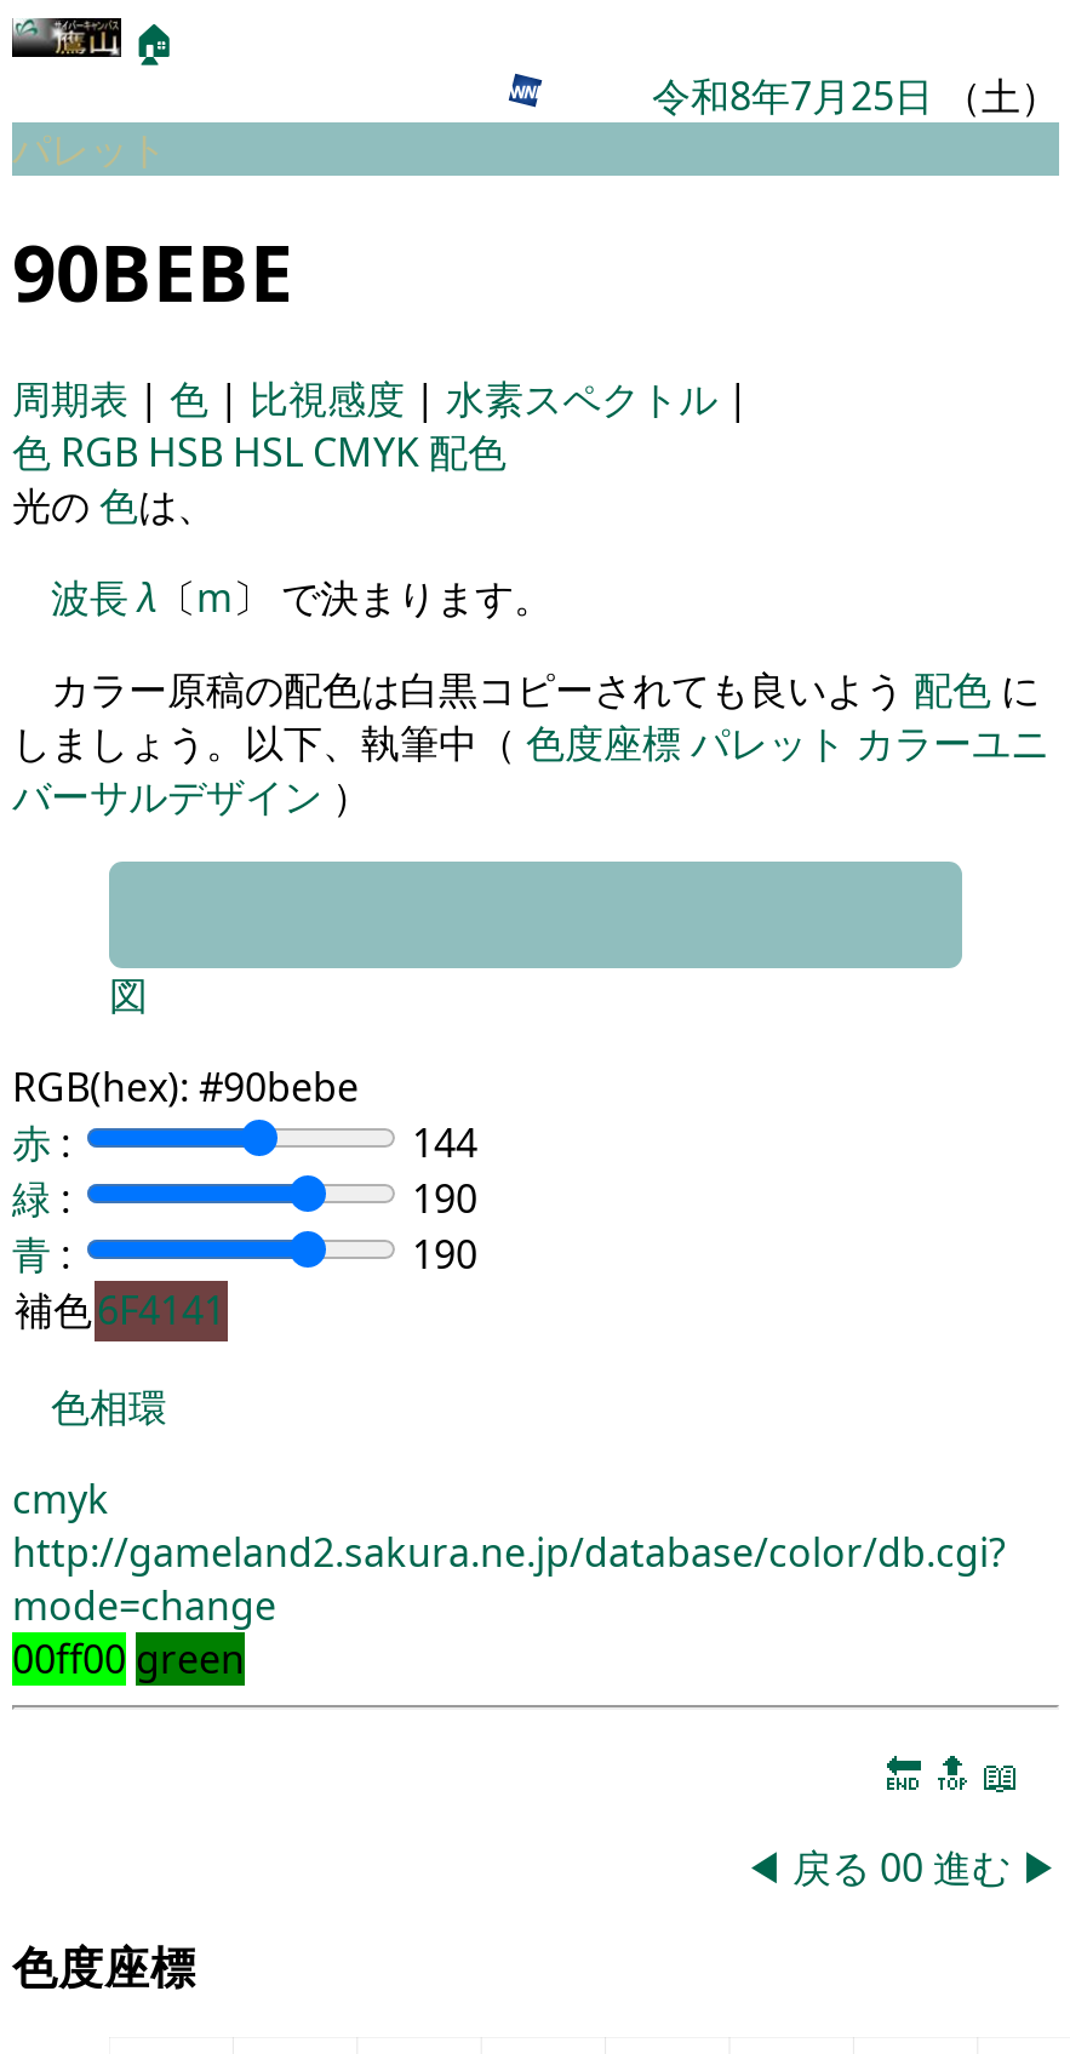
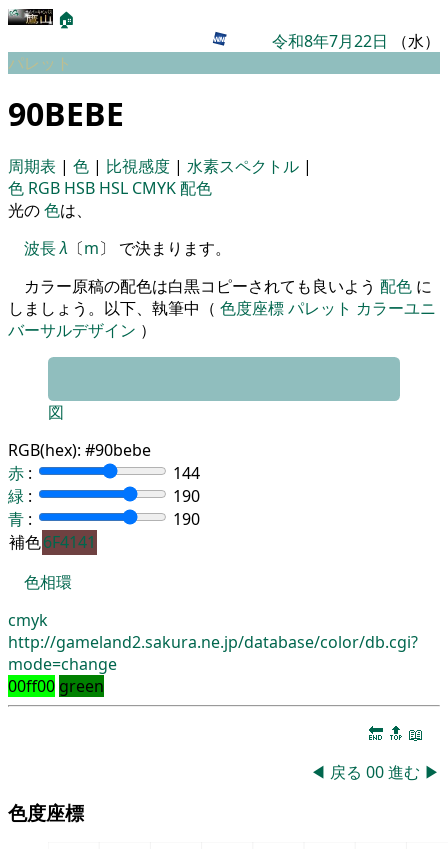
- 令和8年7月25日（土）
+ 令和8年7月22日（水）
